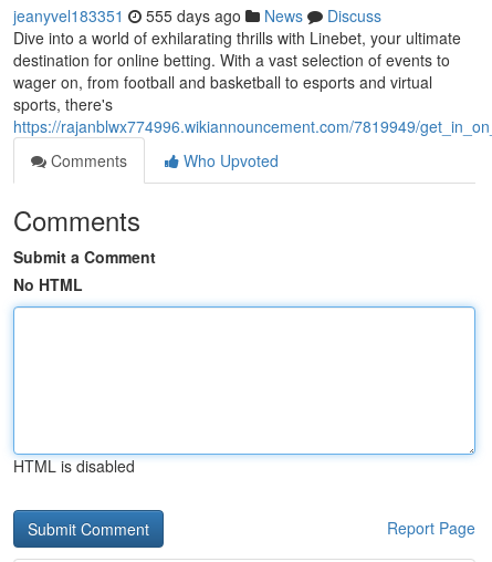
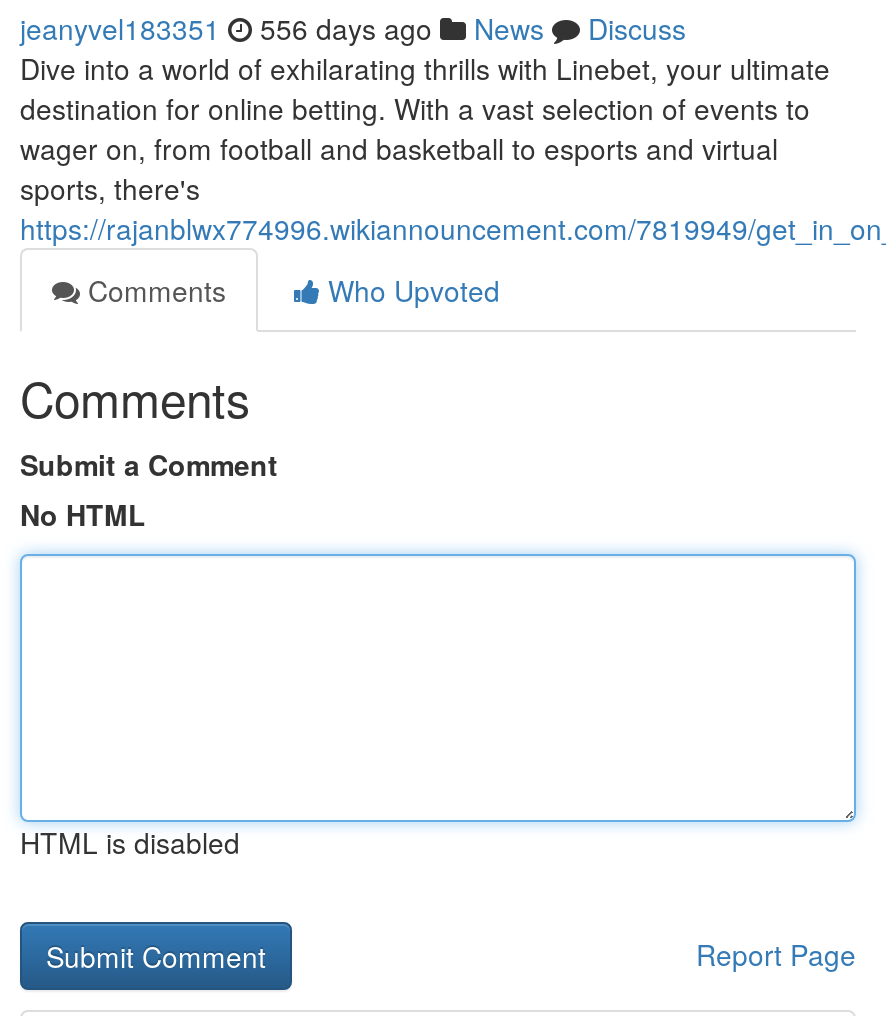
- jeanyvel183351 555 days ago News Discuss
+ jeanyvel183351 556 days ago News Discuss
